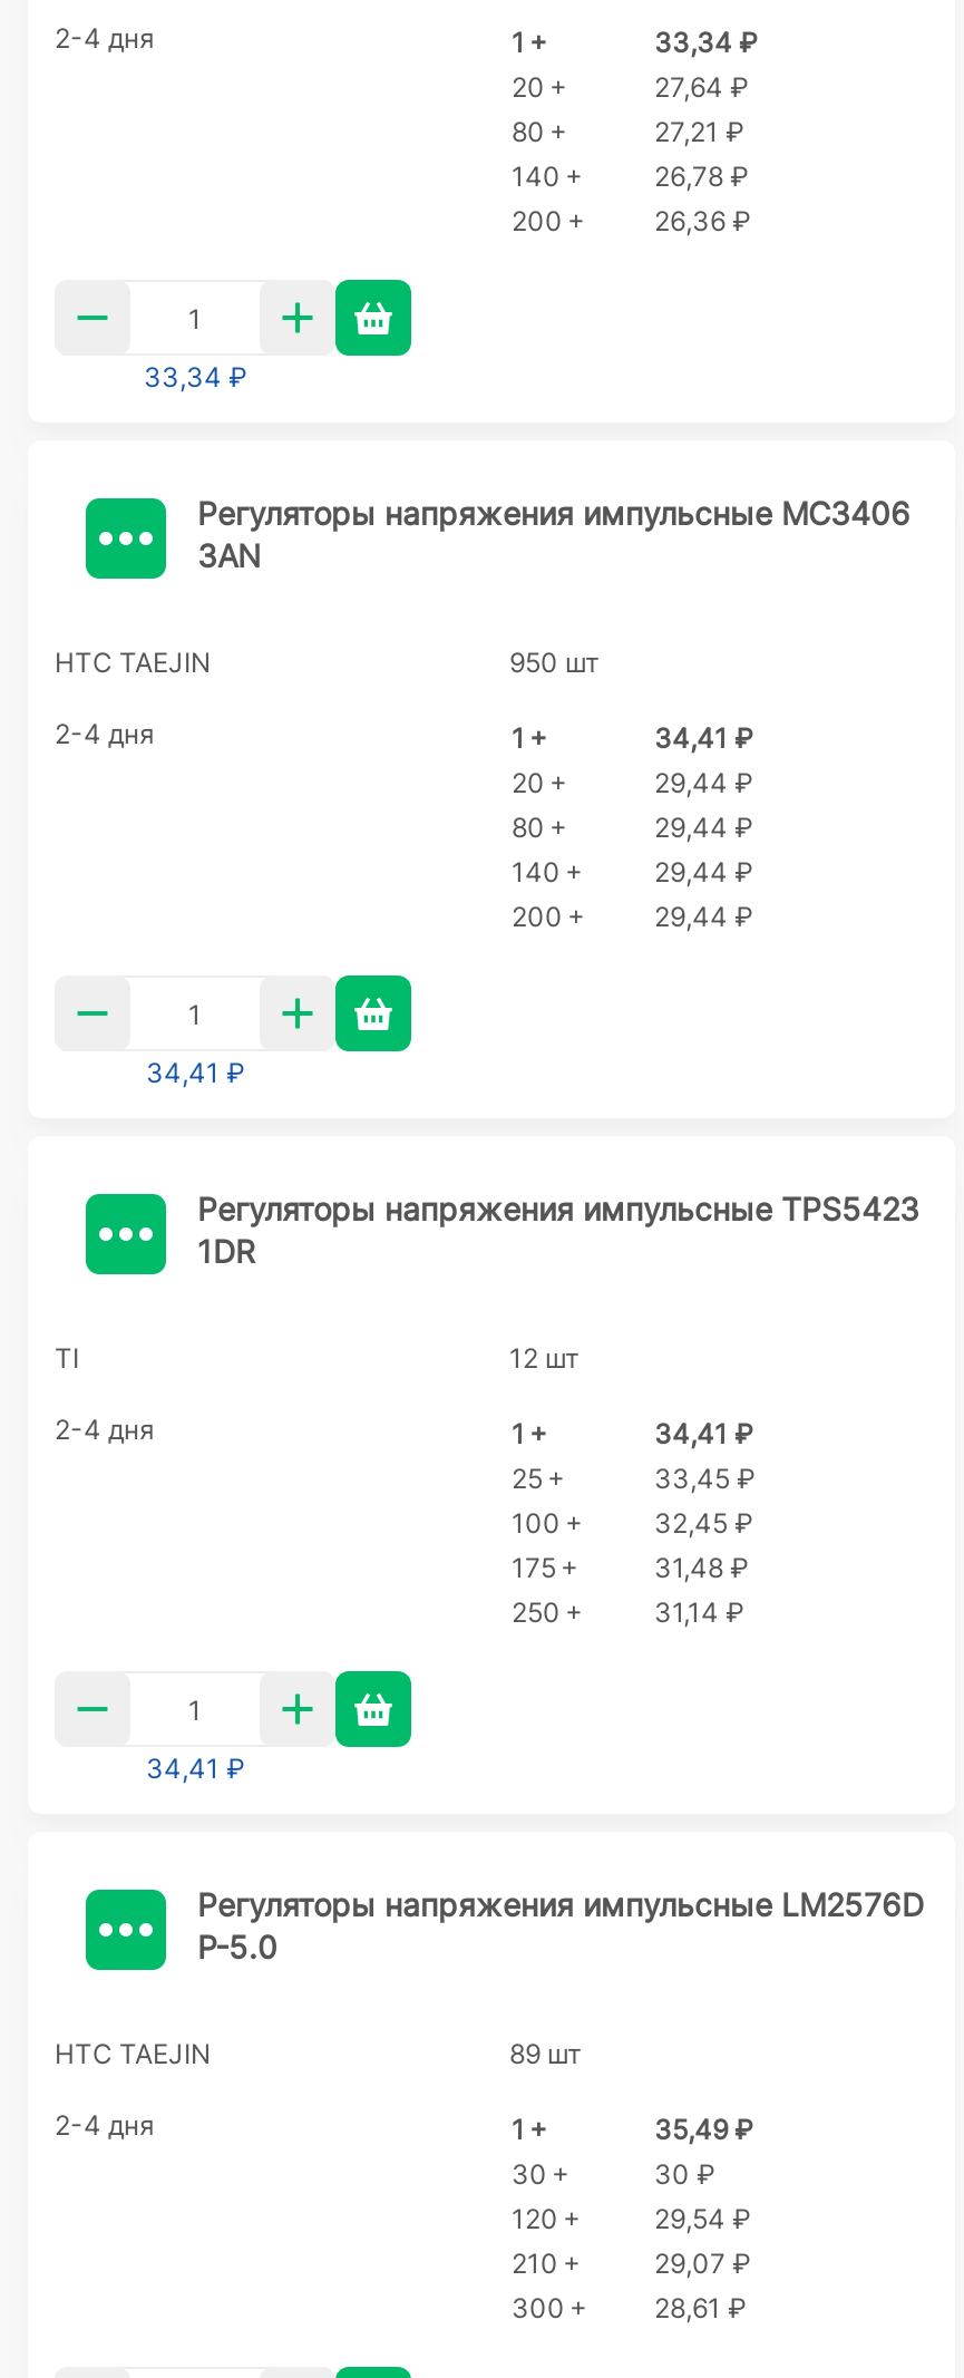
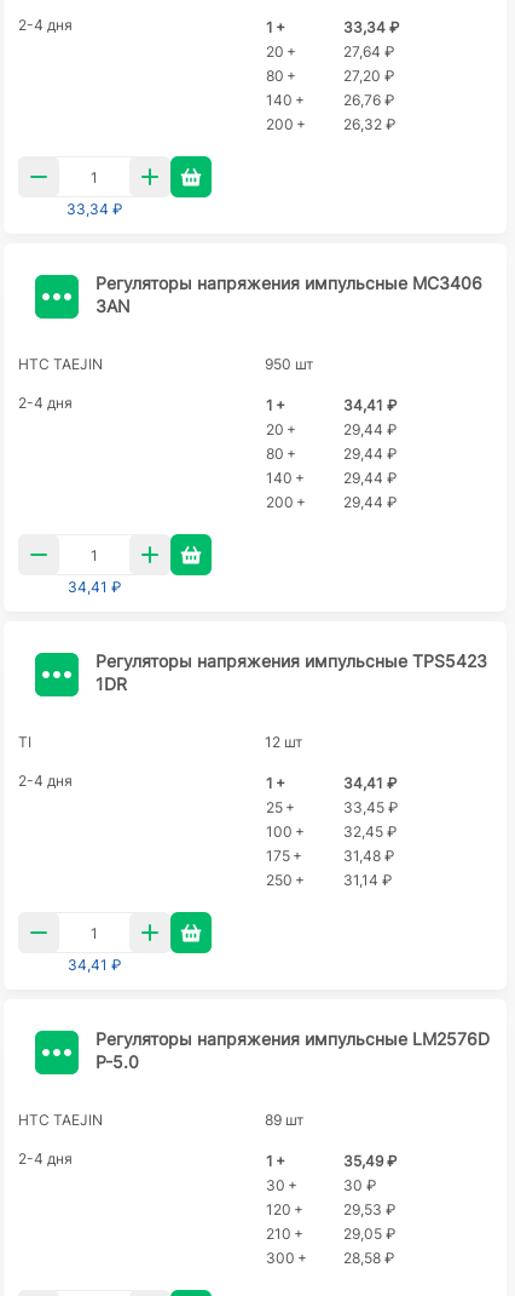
- 27,21 ₽
+ 27,20 ₽

- 26,78 ₽
+ 26,76 ₽

- 26,36 ₽
+ 26,32 ₽

- 29,54 ₽
+ 29,53 ₽

- 29,07 ₽
+ 29,05 ₽

- 300 + 28,61 ₽
+ 300 + 28,58 ₽
